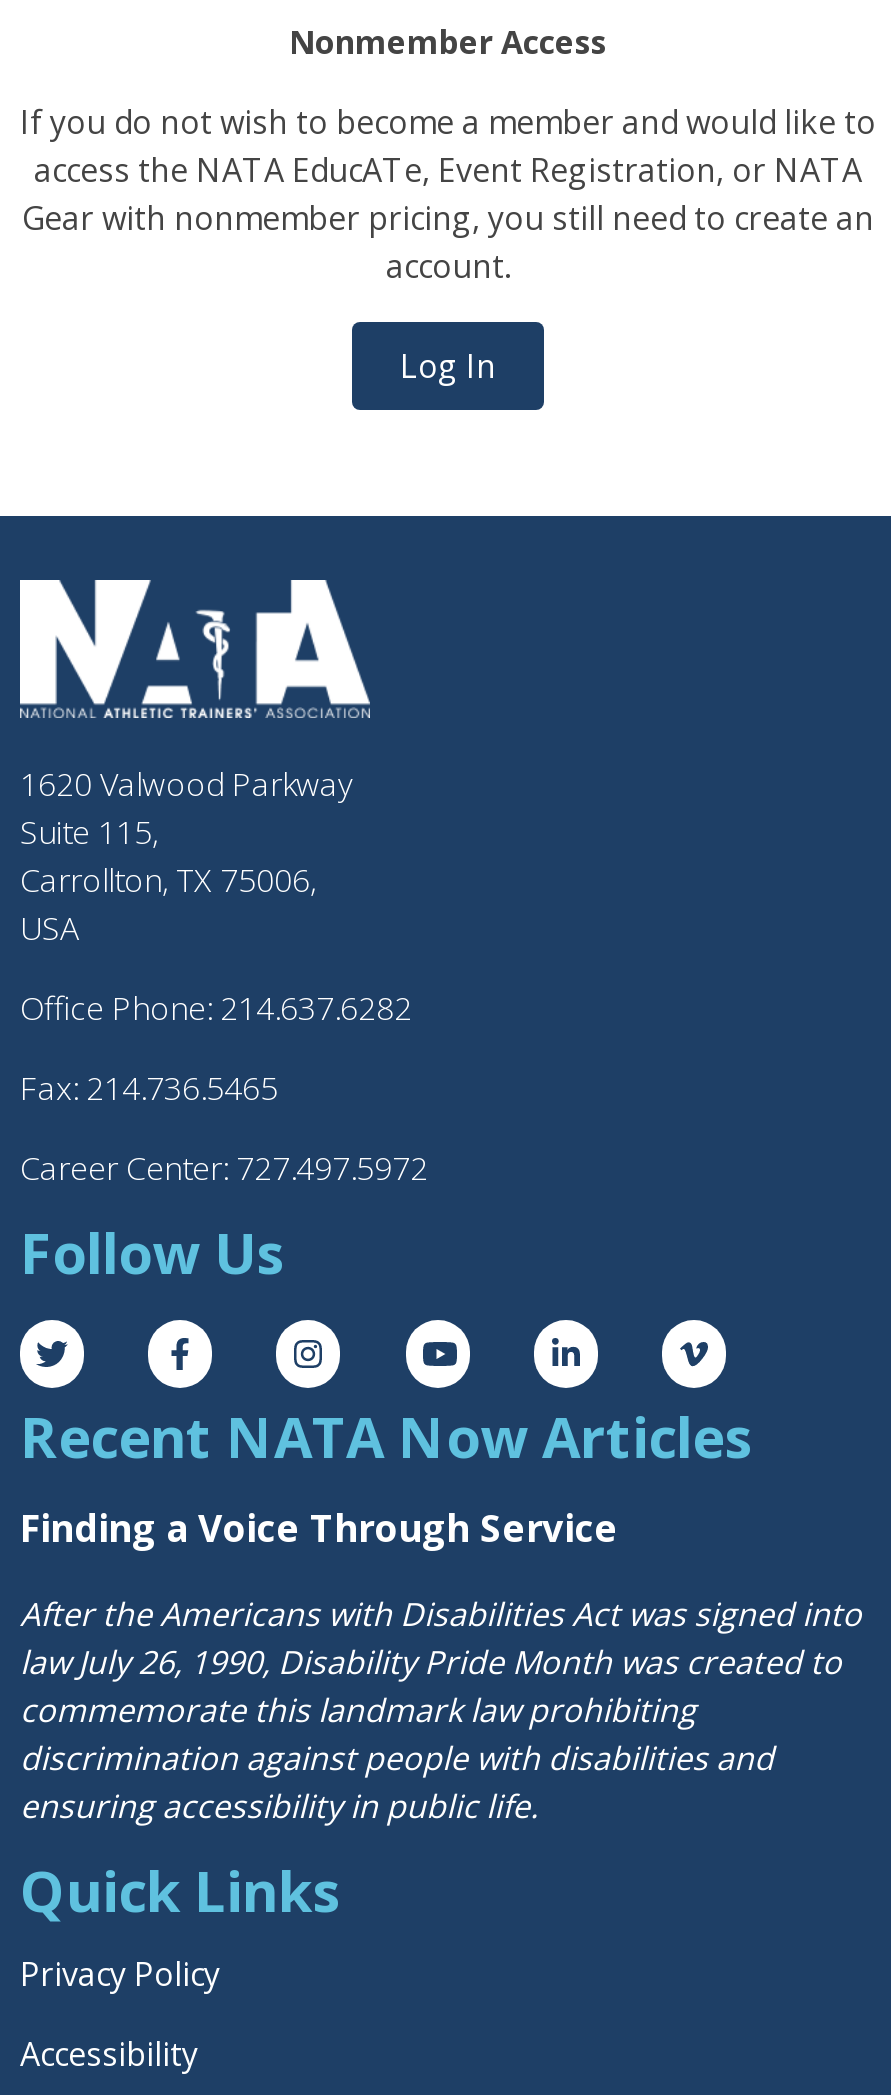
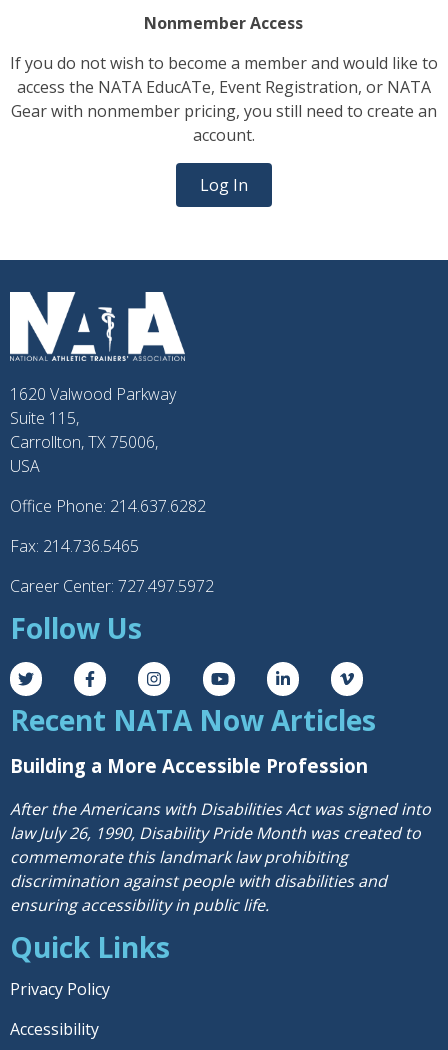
- Finding a Voice Through Service
+ Building a More Accessible Profession
